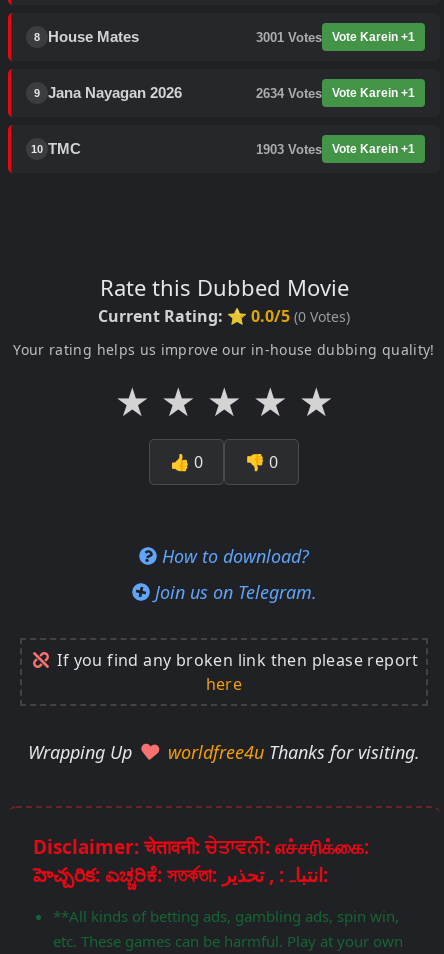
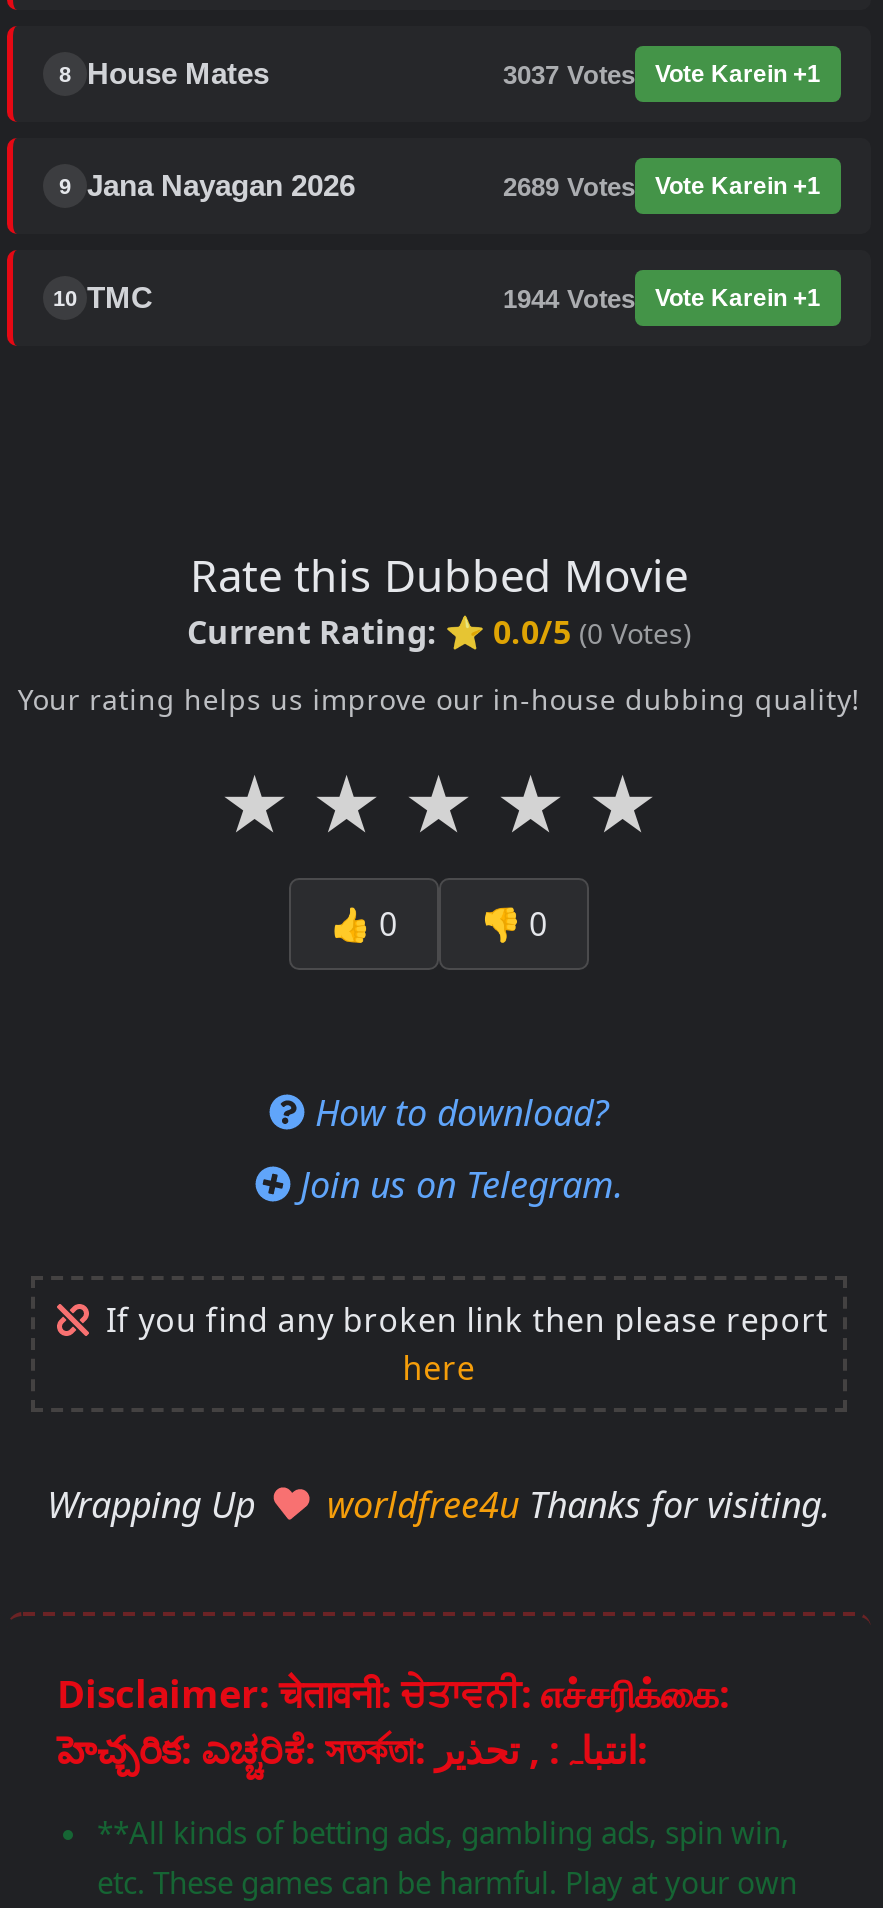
- 3001 Votes Vote Karein +1
+ 3037 Votes Vote Karein +1

- 2634 Votes Vote Karein +1
+ 2689 Votes Vote Karein +1

- 1903 Votes Vote Karein +1
+ 1944 Votes Vote Karein +1
